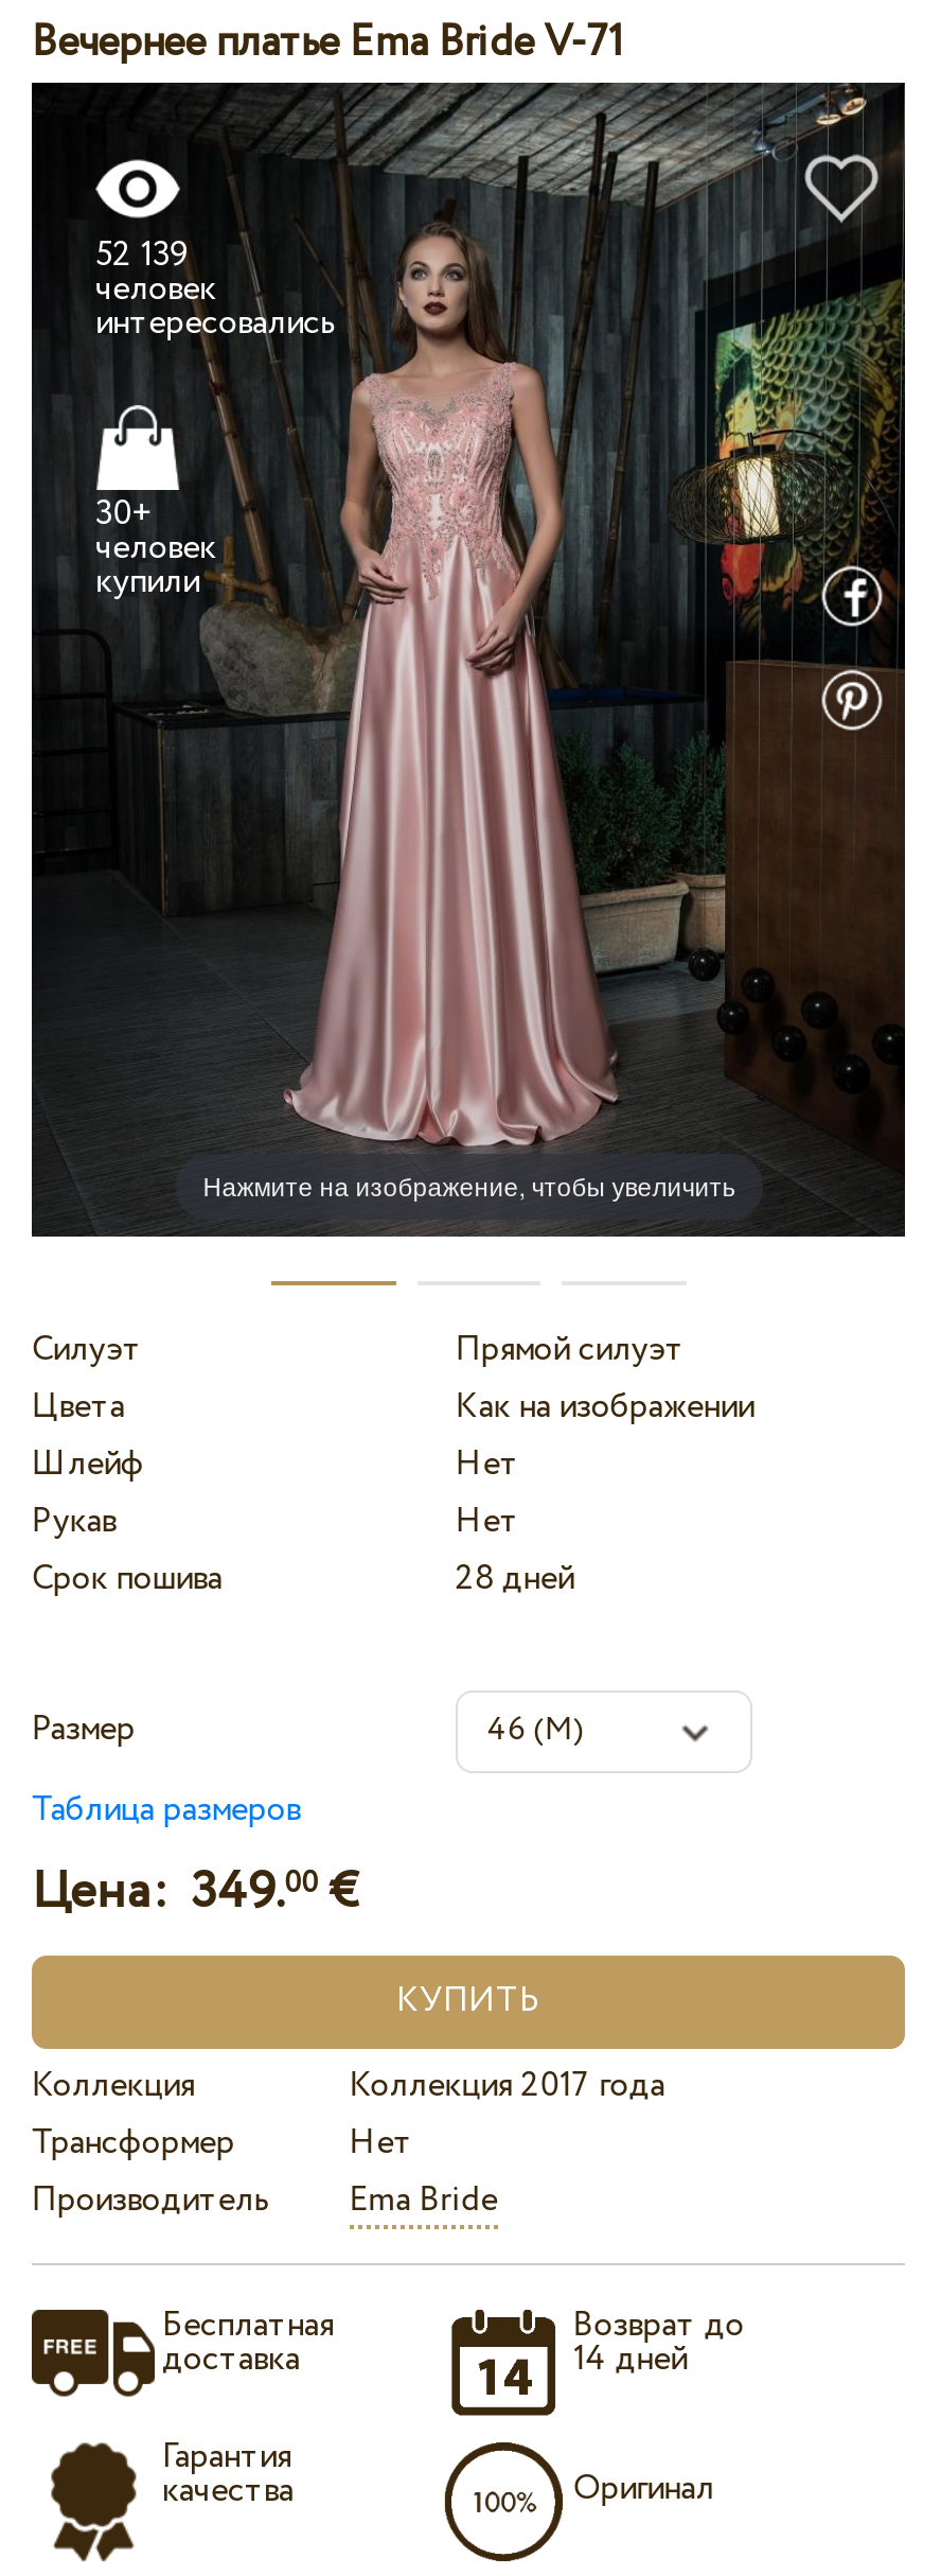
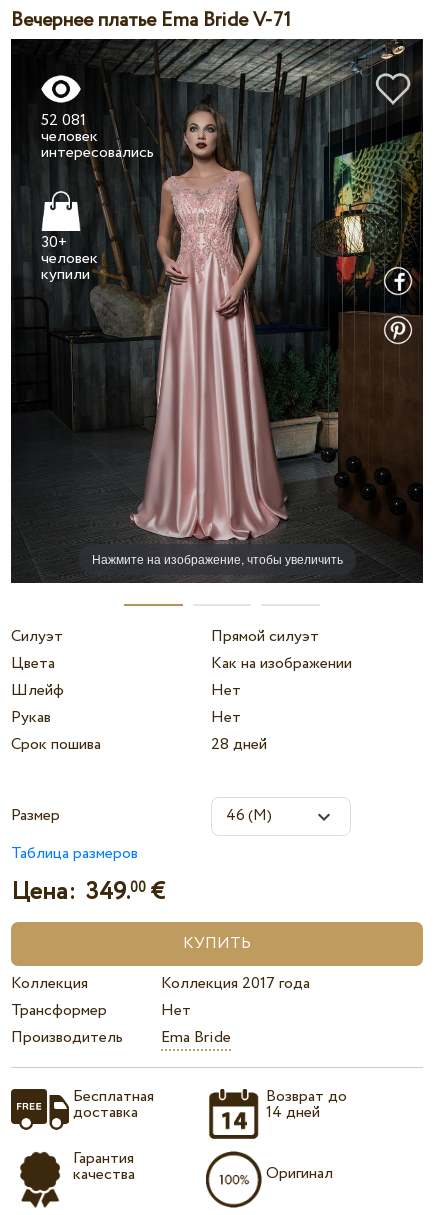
- 52 139
+ 52 081
